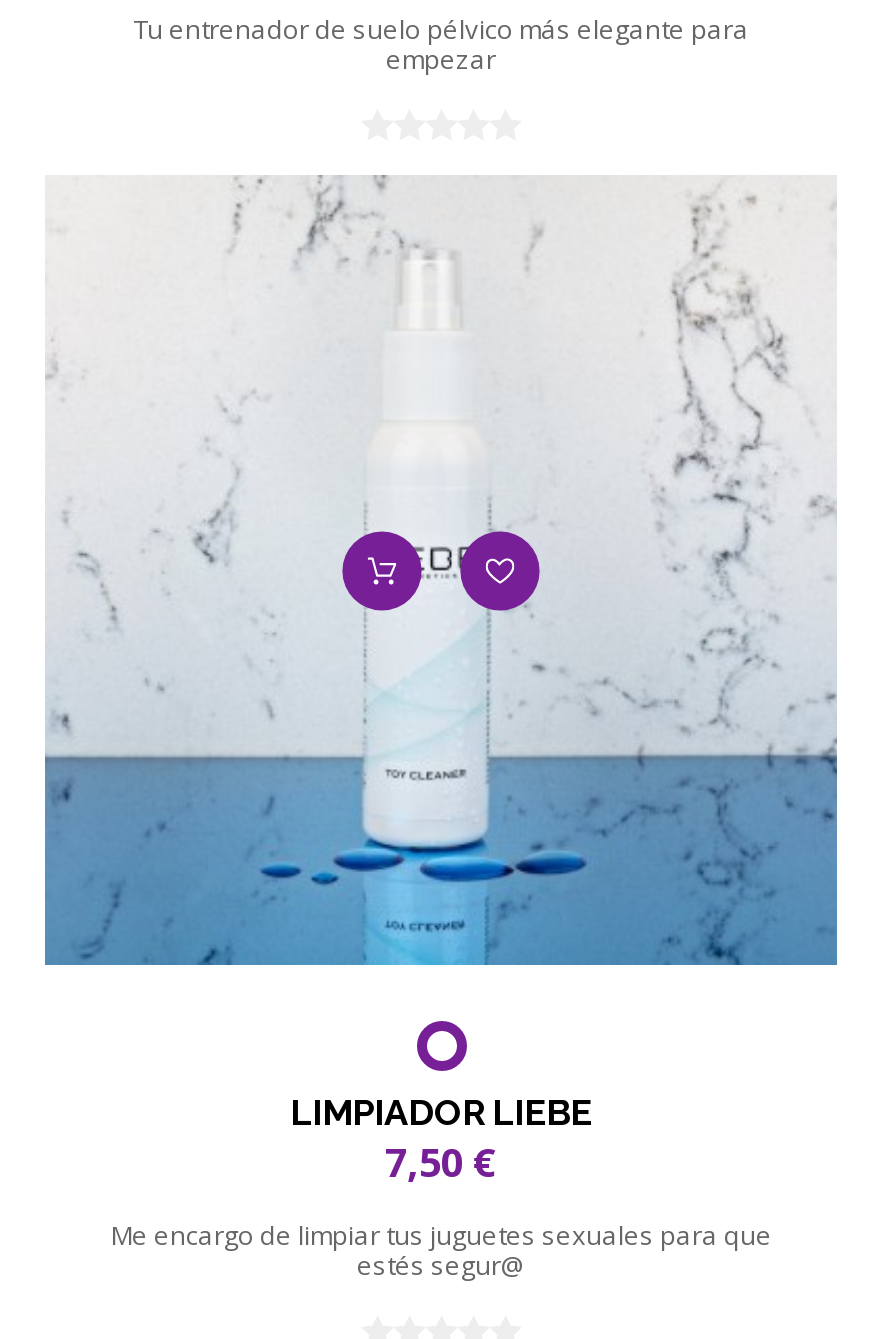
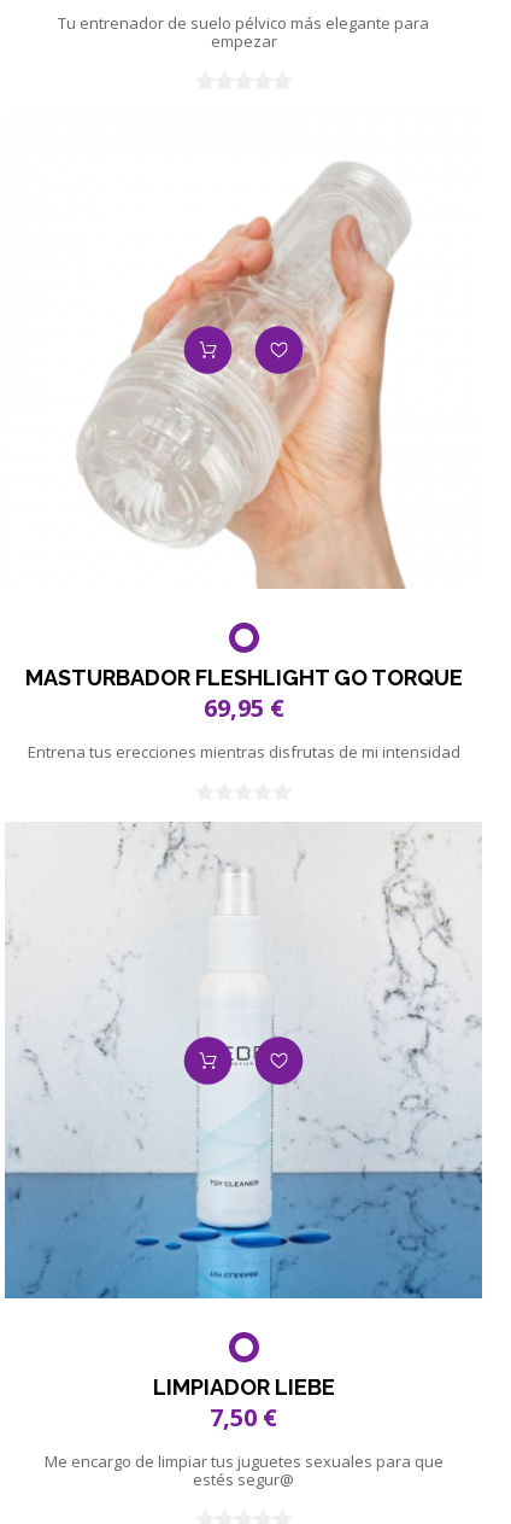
+ MASTURBADOR FLESHLIGHT GO TORQUE
+ 69,95 €
+ Entrena tus erecciones mientras disfrutas de mi intensidad

+ [image]
